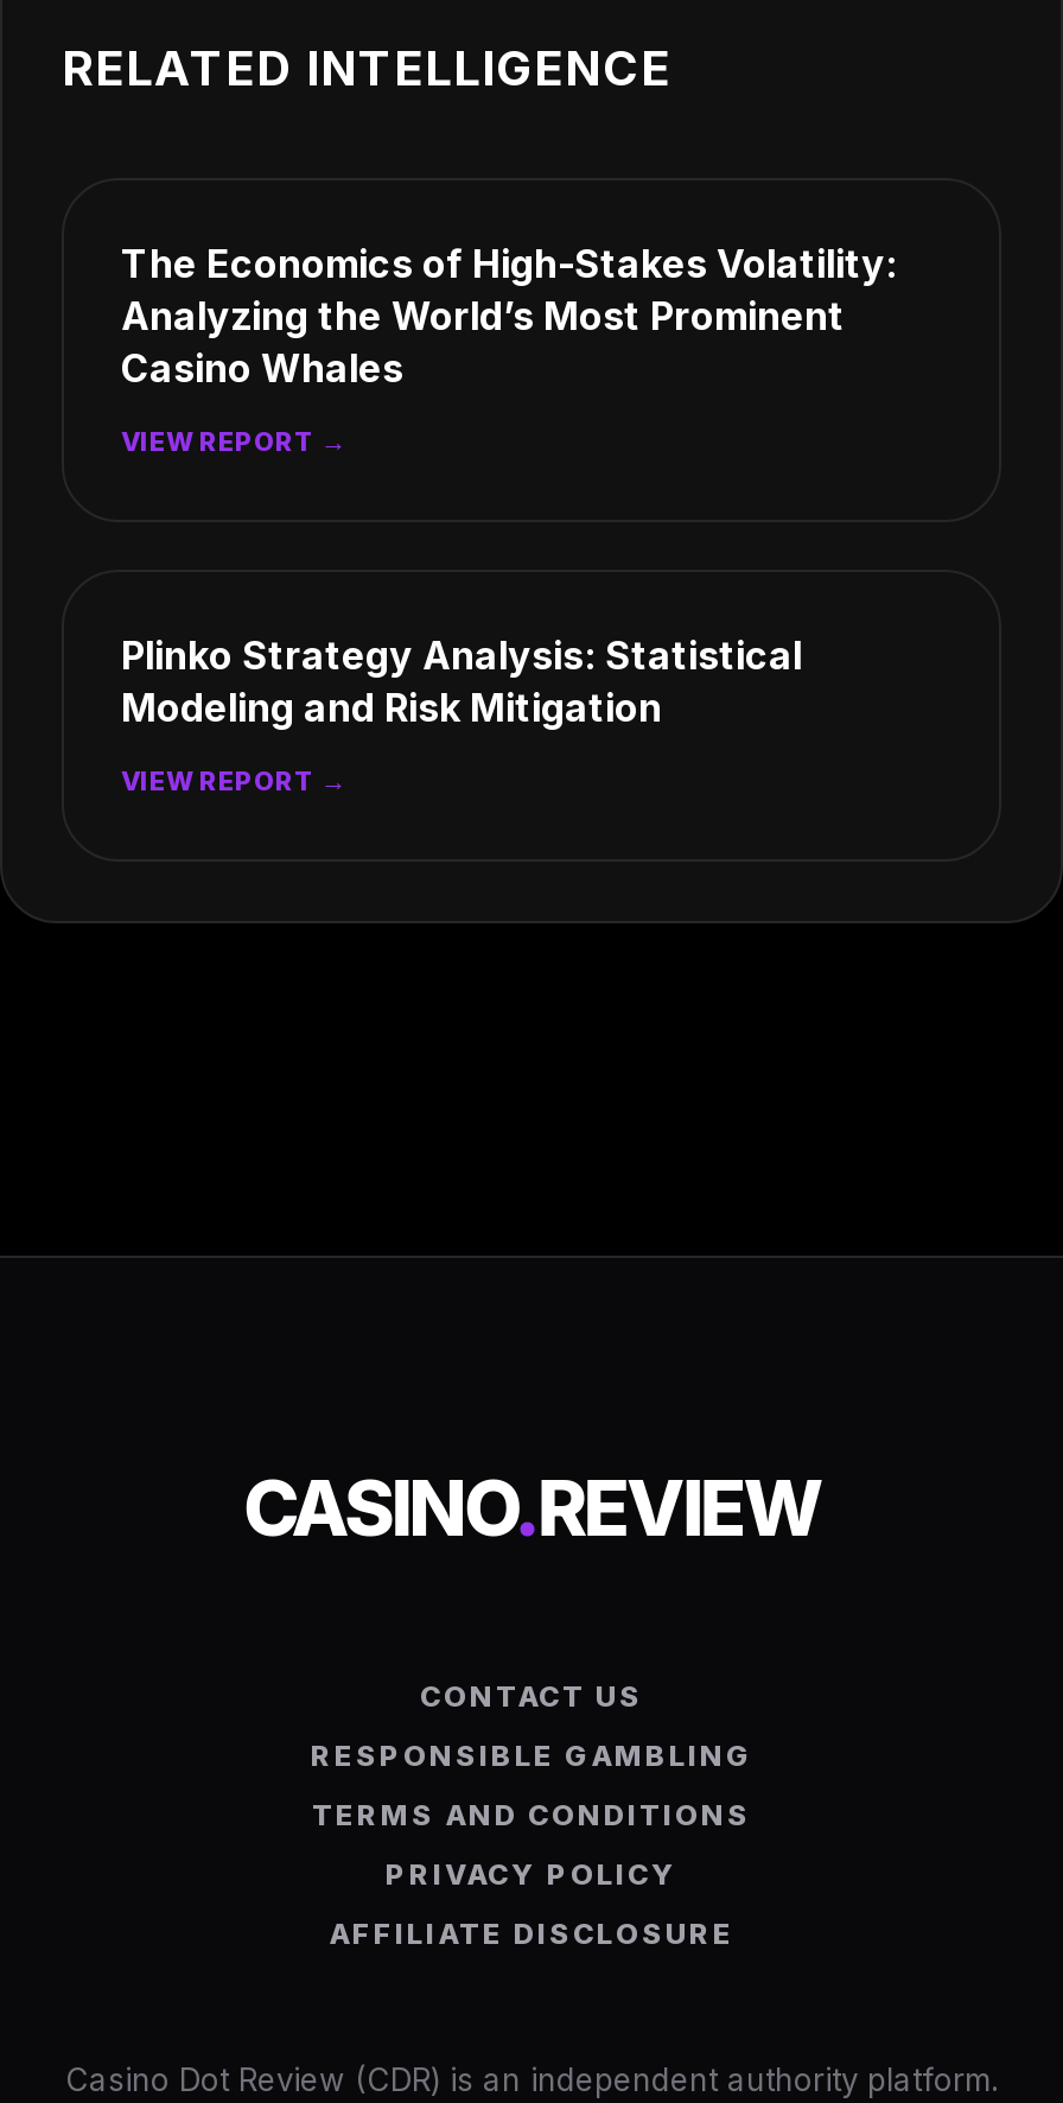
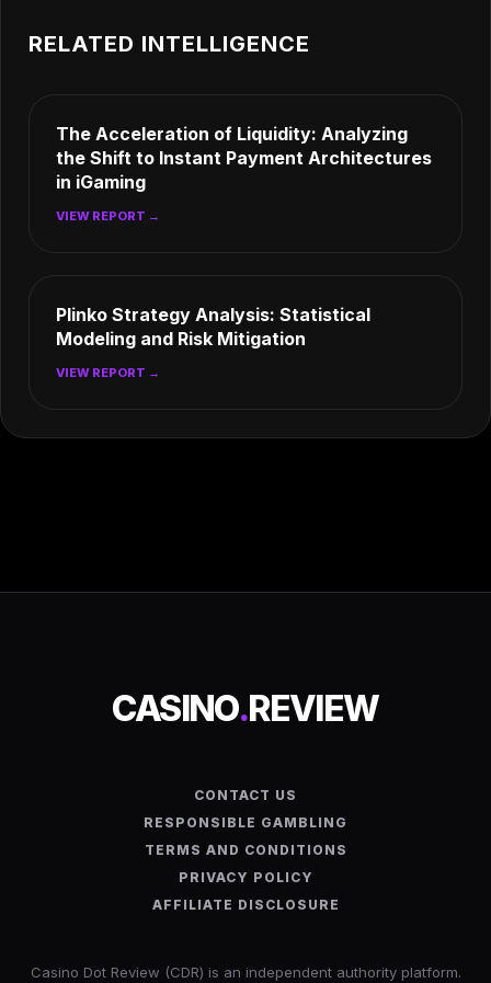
- The Economics of High-Stakes Volatility:
- Analyzing the World’s Most Prominent
- Casino Whales
+ The Acceleration of Liquidity: Analyzing
+ the Shift to Instant Payment Architectures
+ in iGaming
